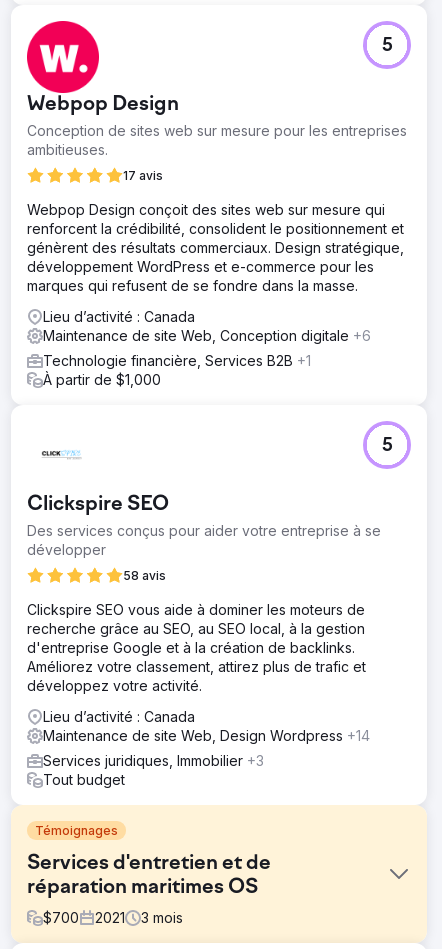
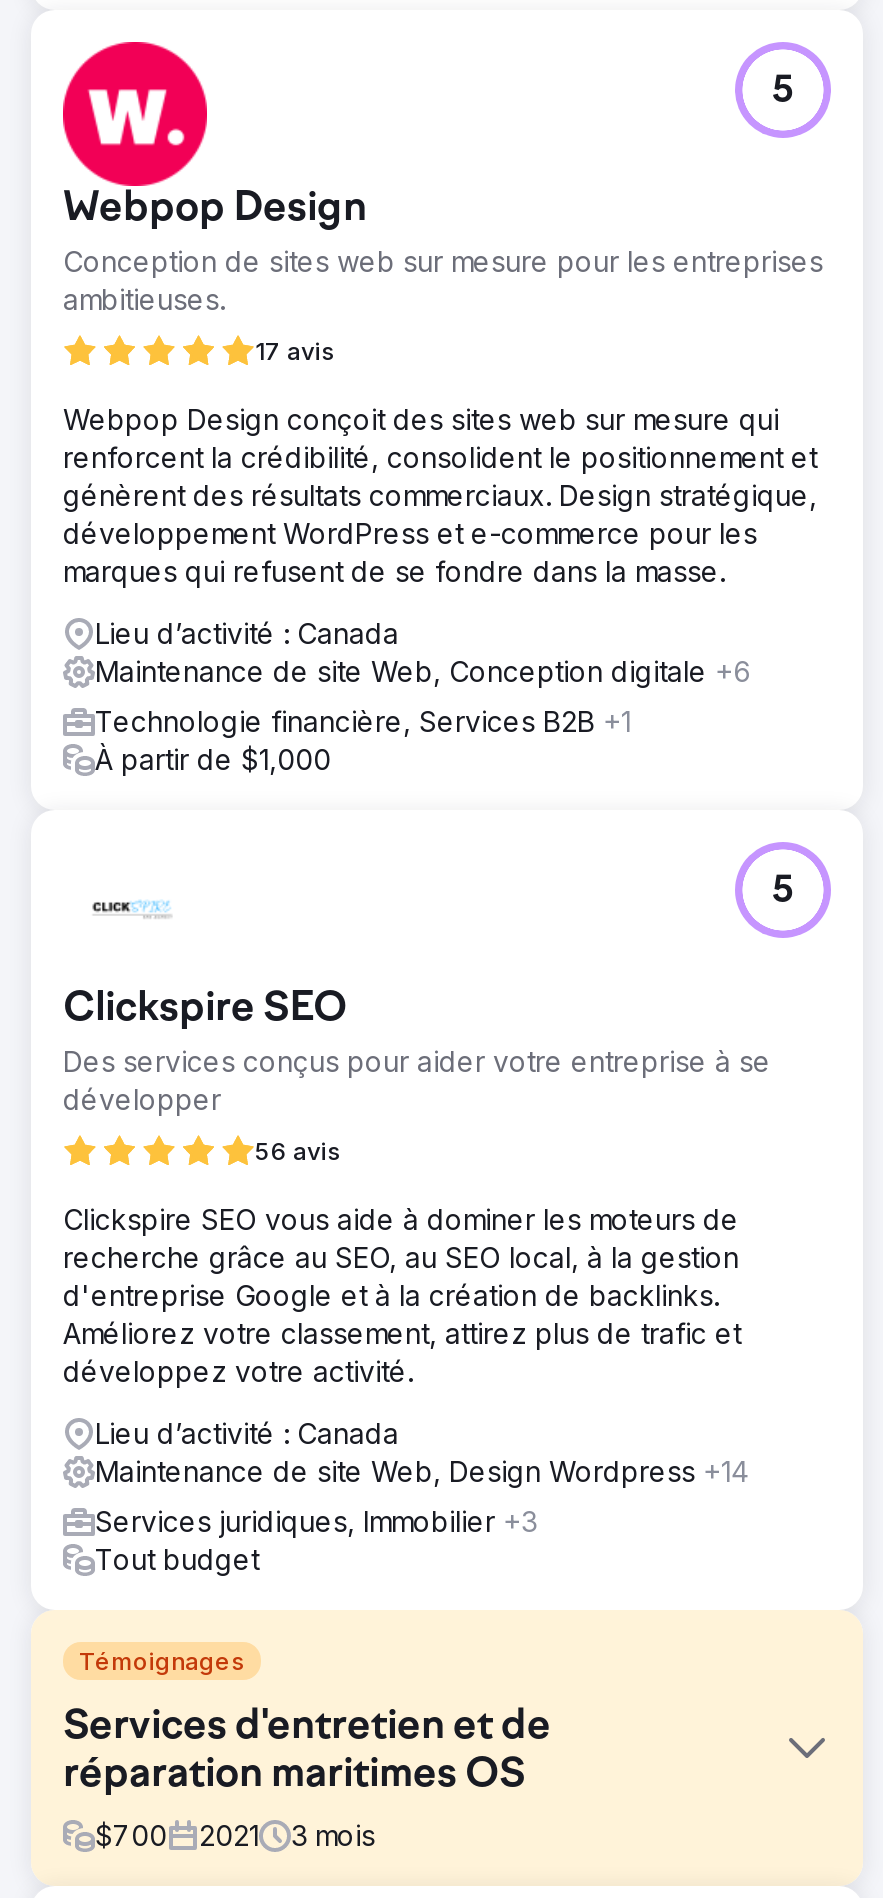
- 58 avis
+ 56 avis
